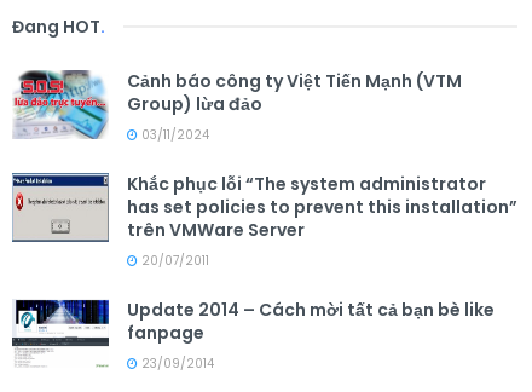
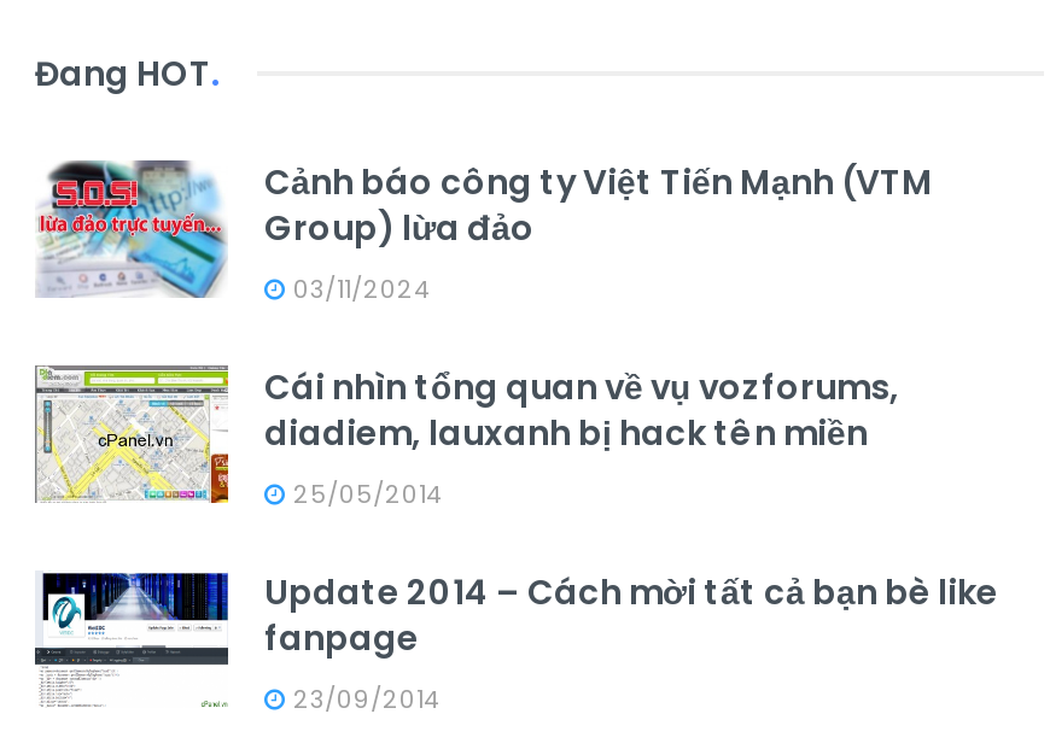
- [image]
- Khắc phục lỗi “The system administrator
- has set policies to prevent this installation”
- trên VMWare Server
- 20/07/2011
+ [image]
+ Cái nhìn tổng quan về vụ vozforums,
+ diadiem, lauxanh bị hack tên miền
+ 25/05/2014
